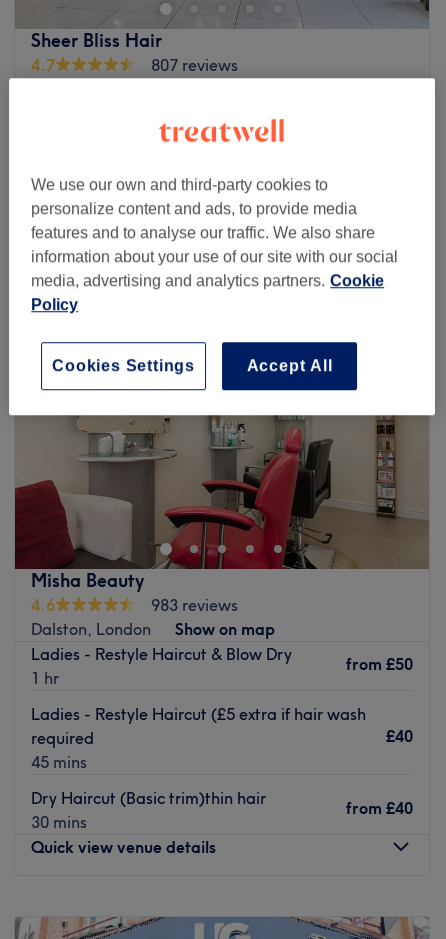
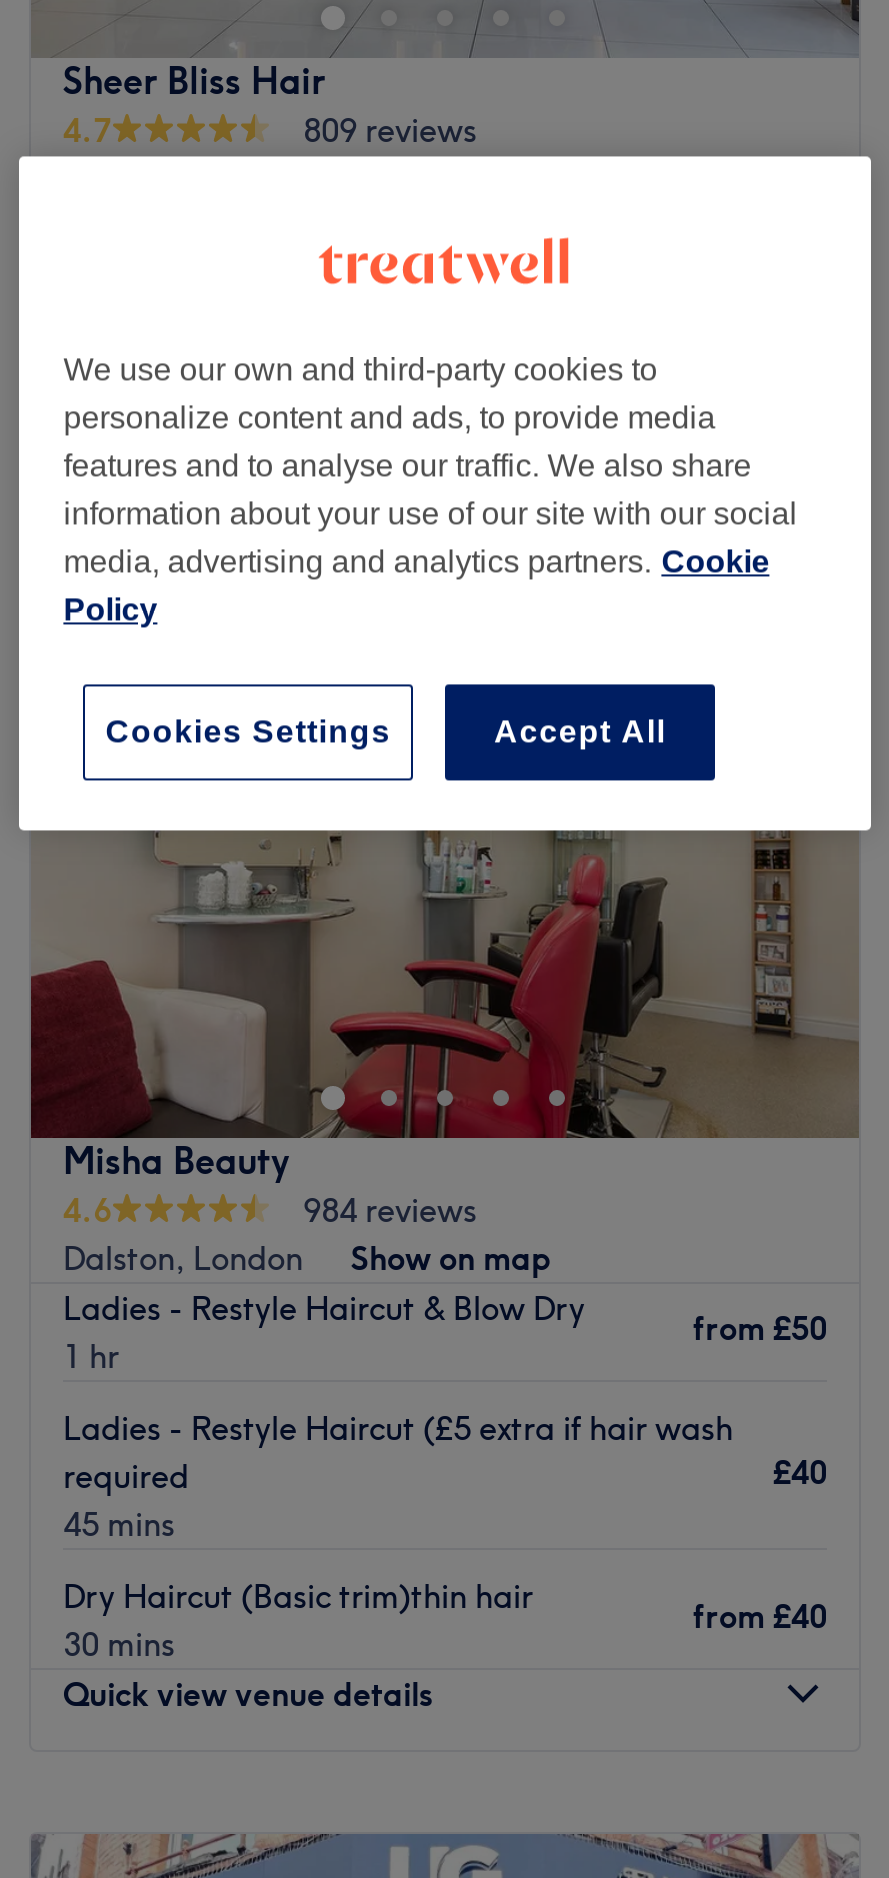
- 807 reviews
+ 809 reviews

- 983 reviews
+ 984 reviews
